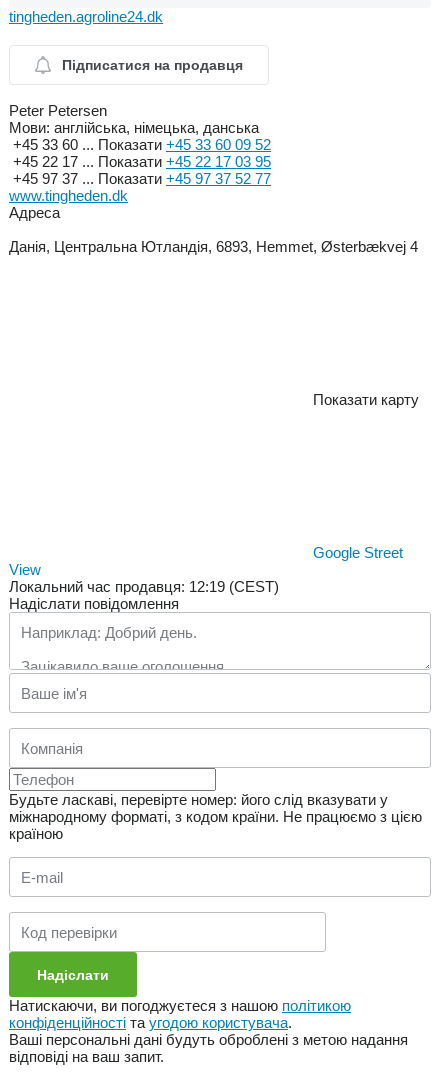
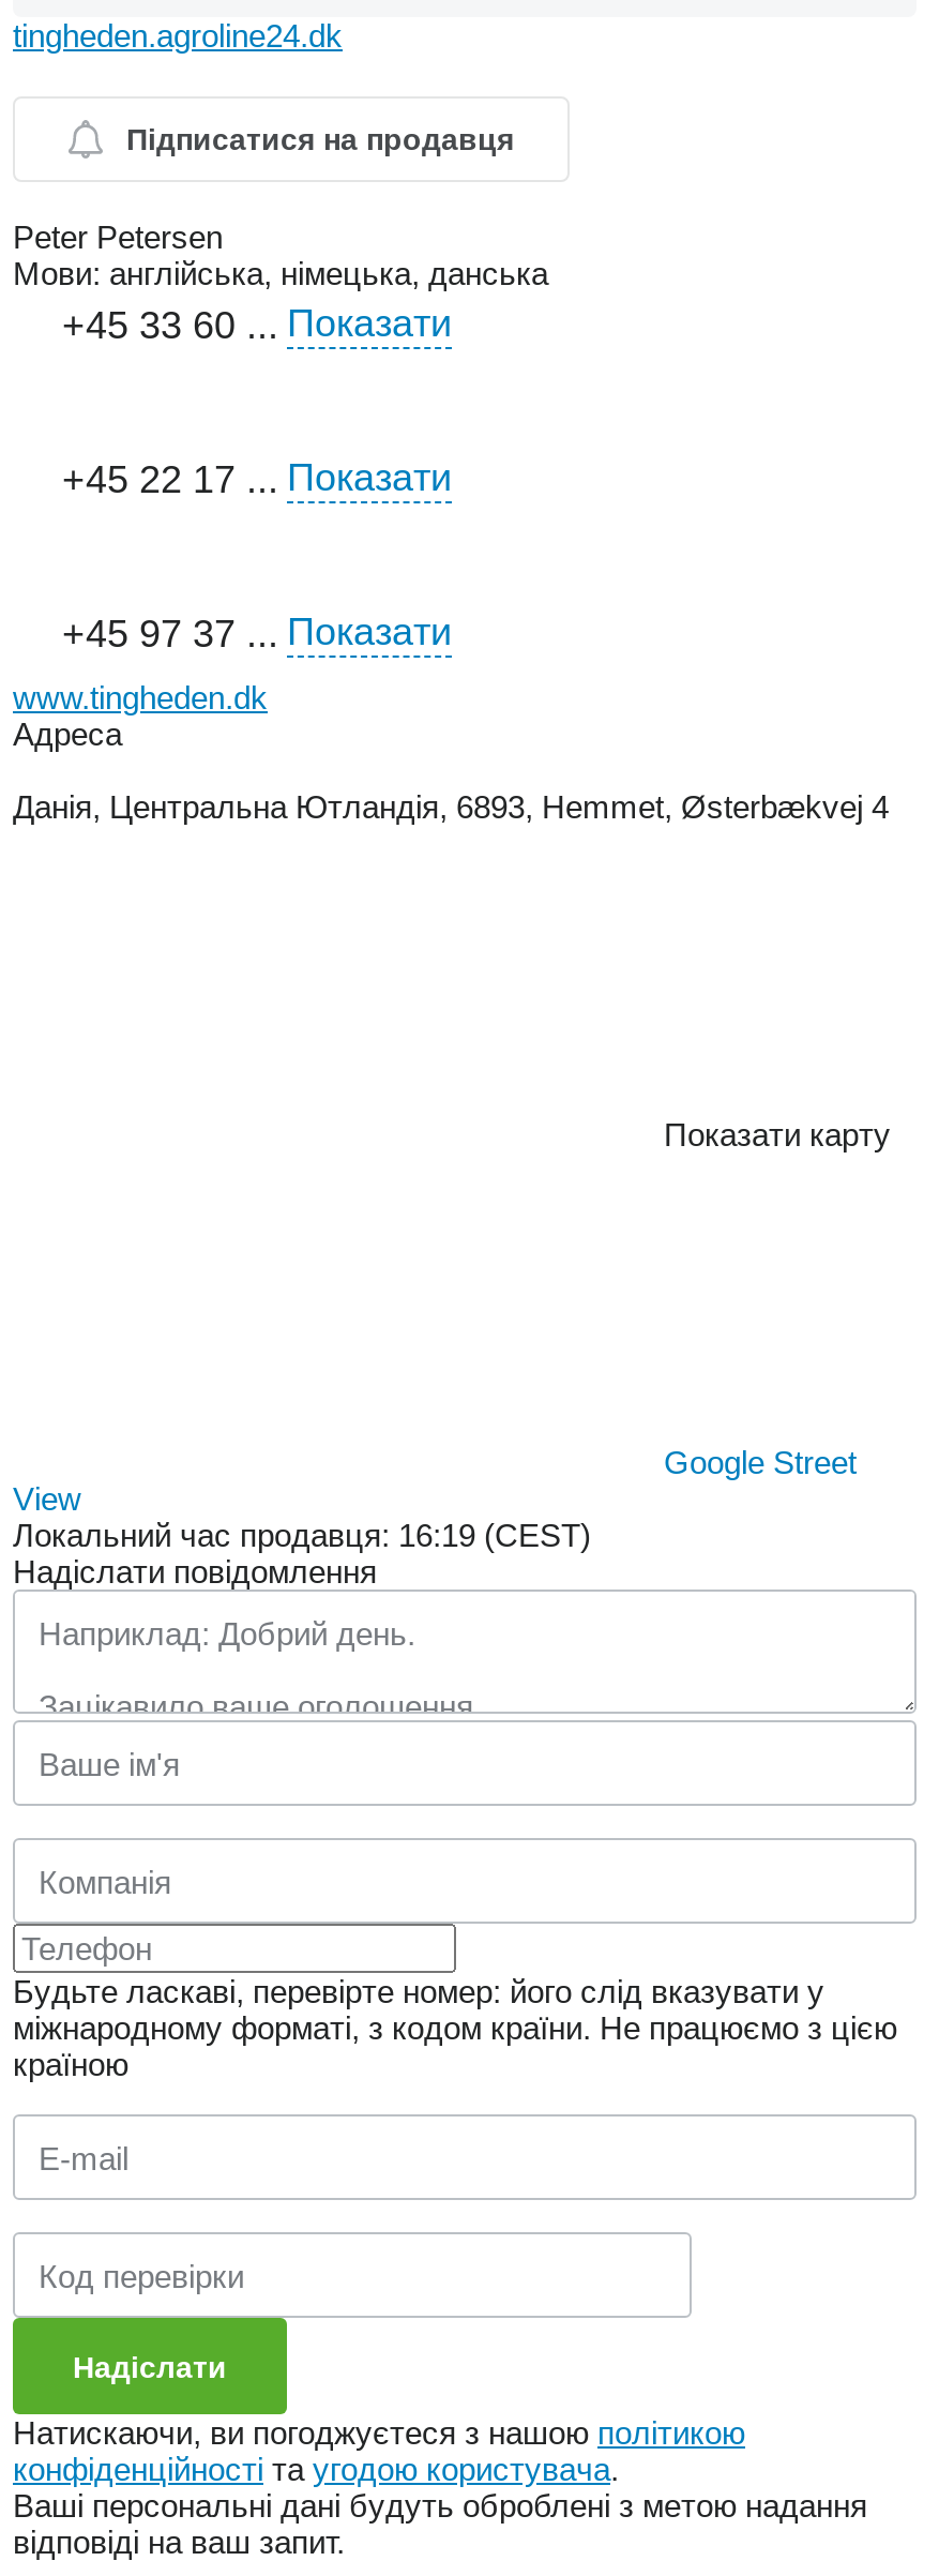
- +45 33 60 ... Показати +45 33 60 09 52
- +45 22 17 ... Показати +45 22 17 03 95
- +45 97 37 ... Показати +45 97 37 52 77
+ +45 33 60 ... Показати
+ +45 22 17 ... Показати
+ +45 97 37 ... Показати

- Локальний час продавця: 12:19 (CEST)
+ Локальний час продавця: 16:19 (CEST)
